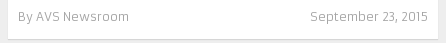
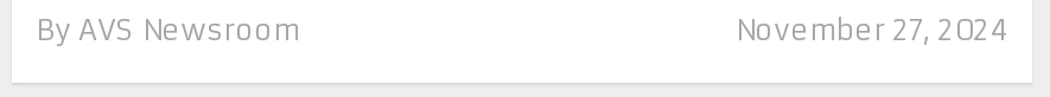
- September 23, 2015
+ November 27, 2024
